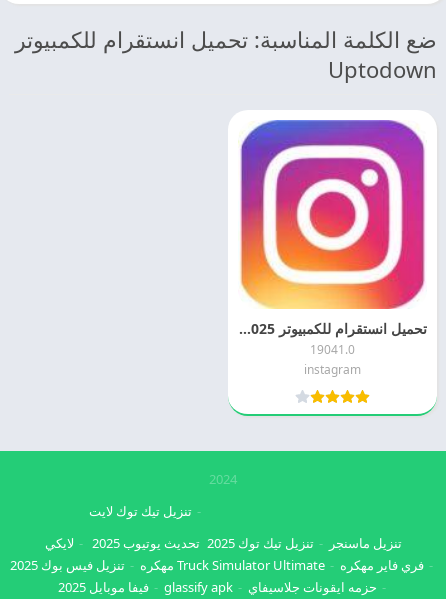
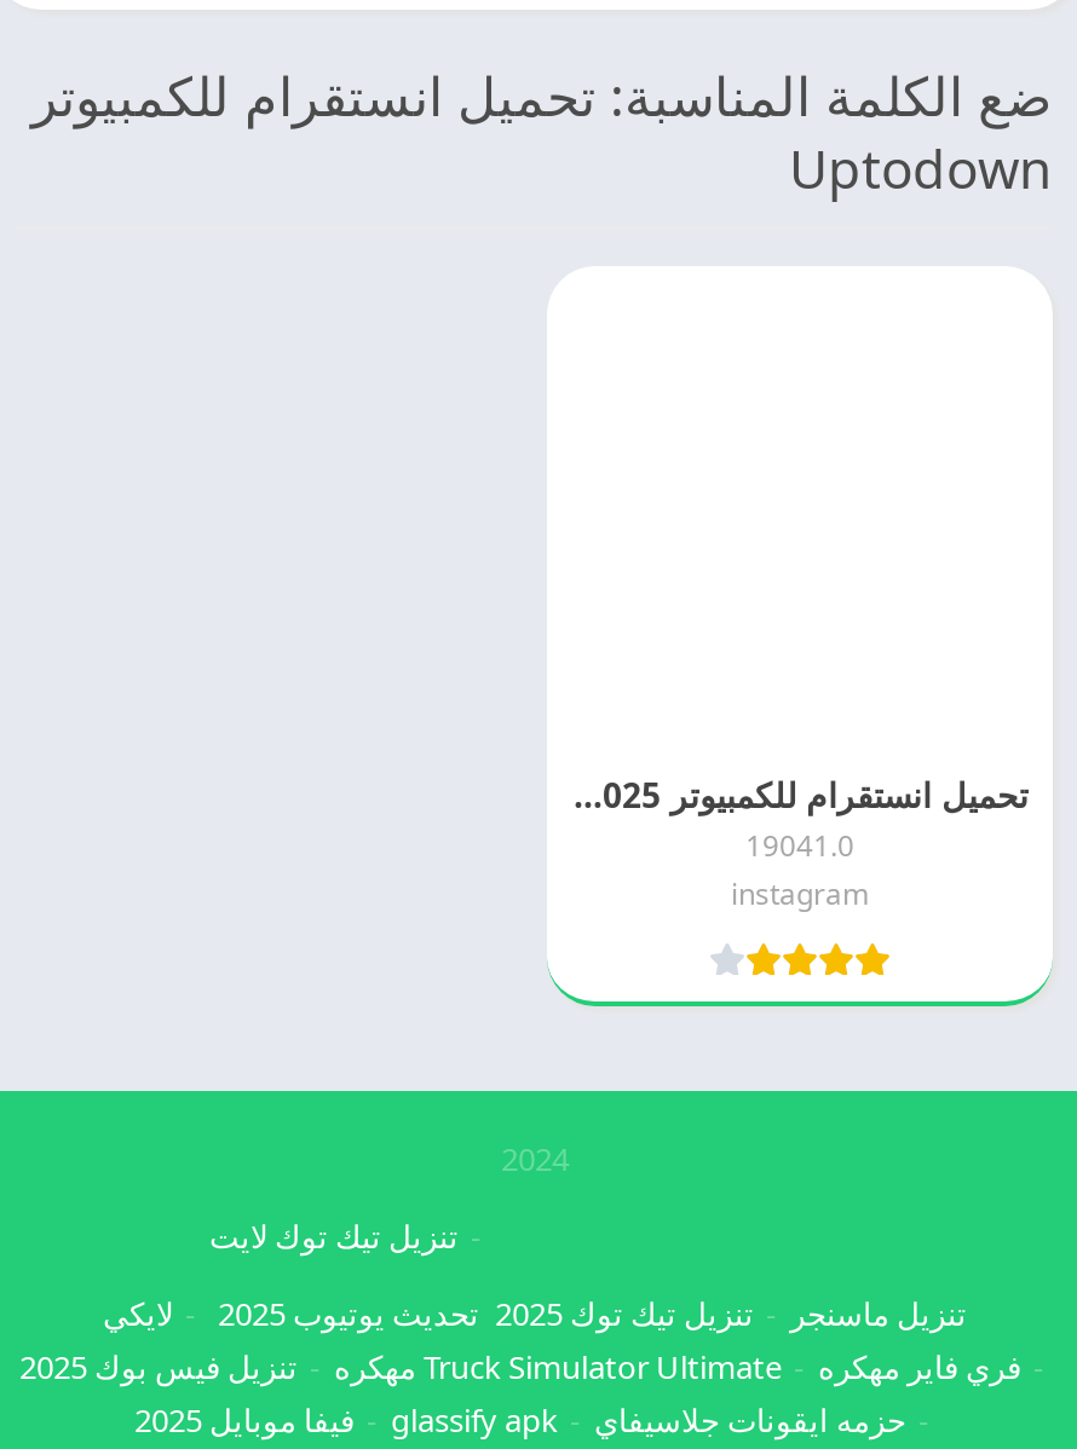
- [image]
